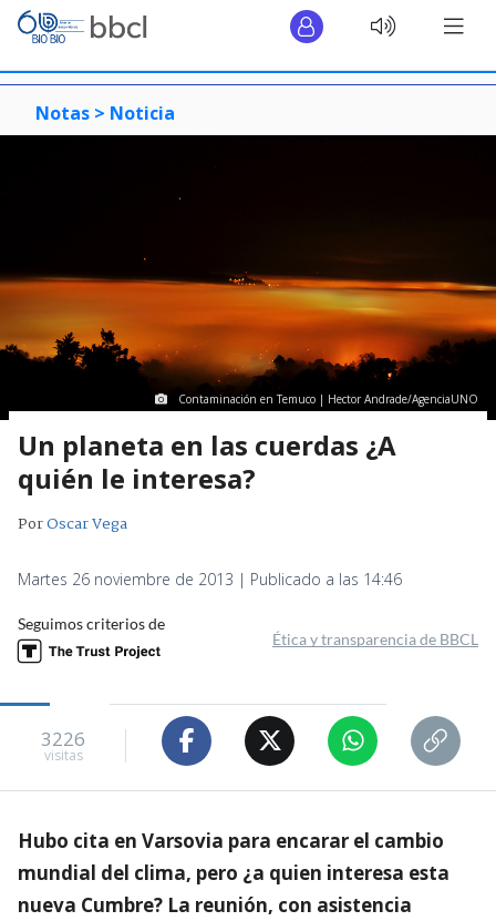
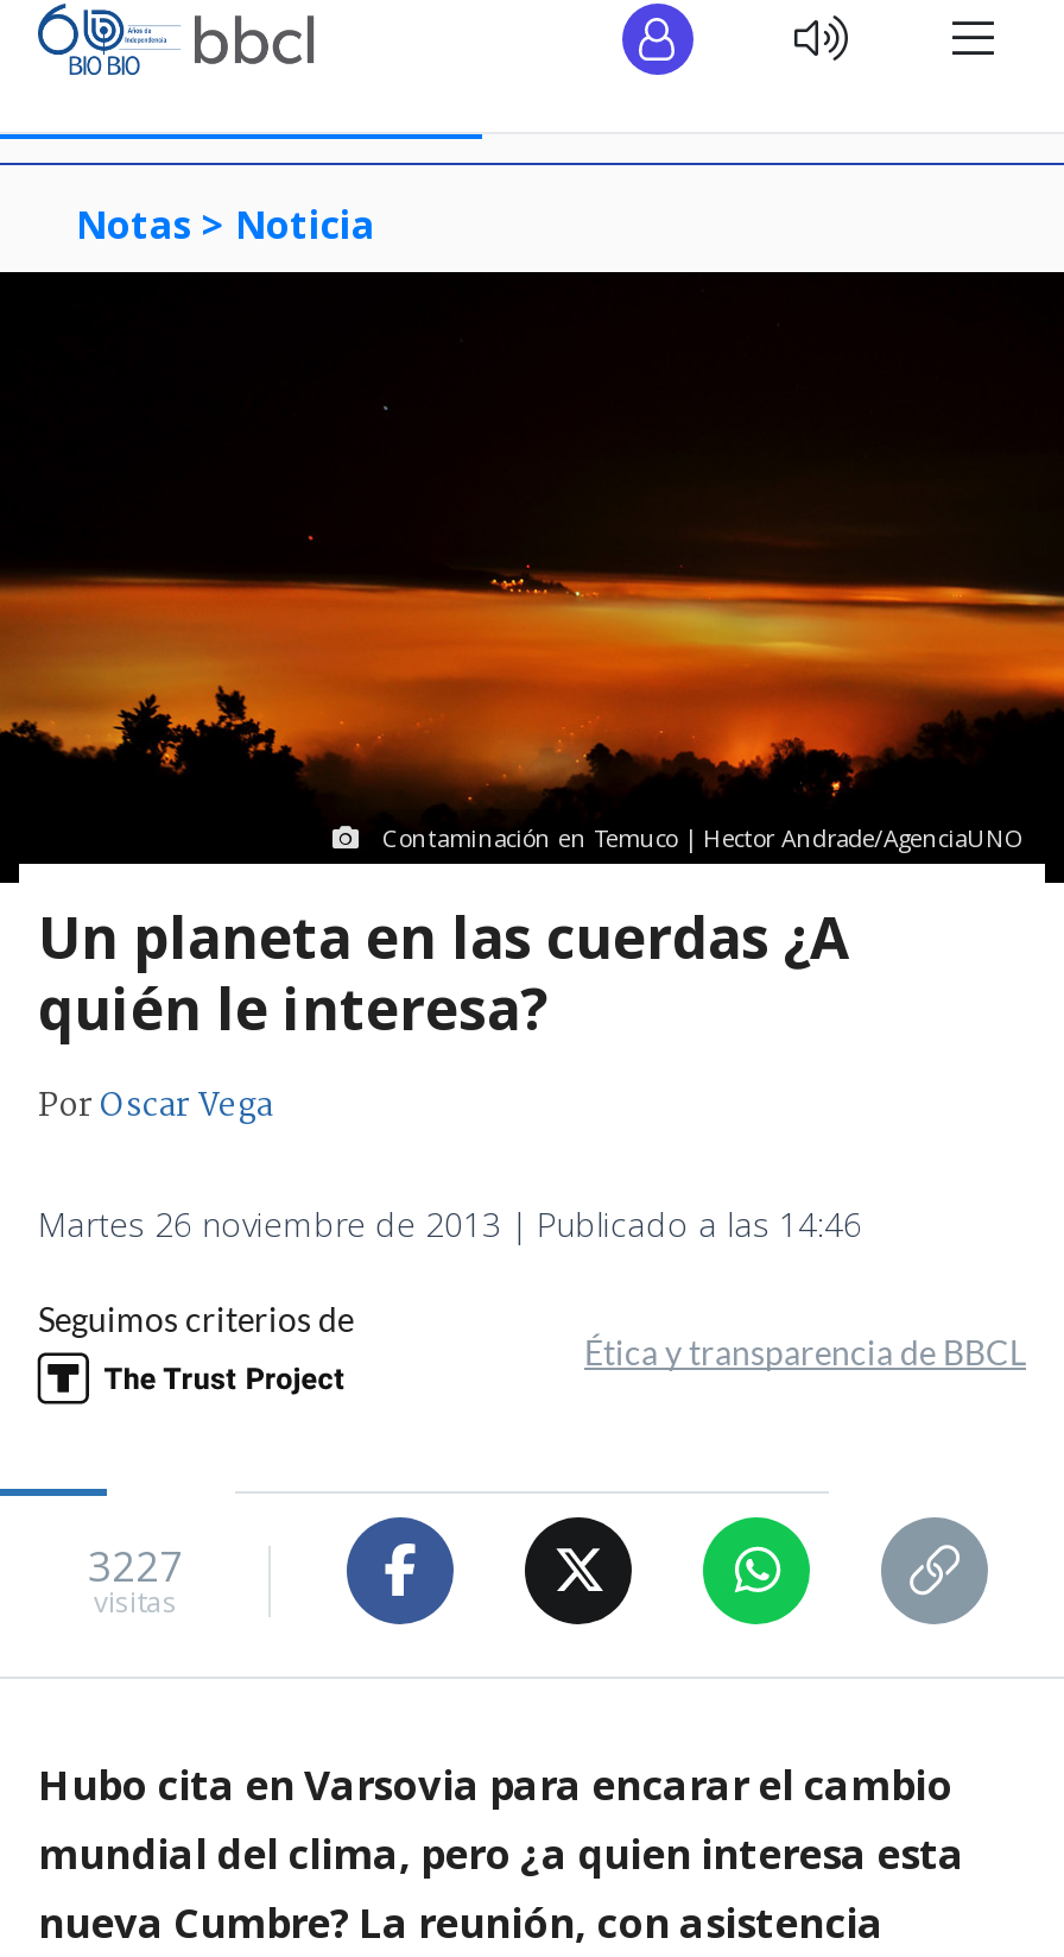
- 3226
+ 3227
